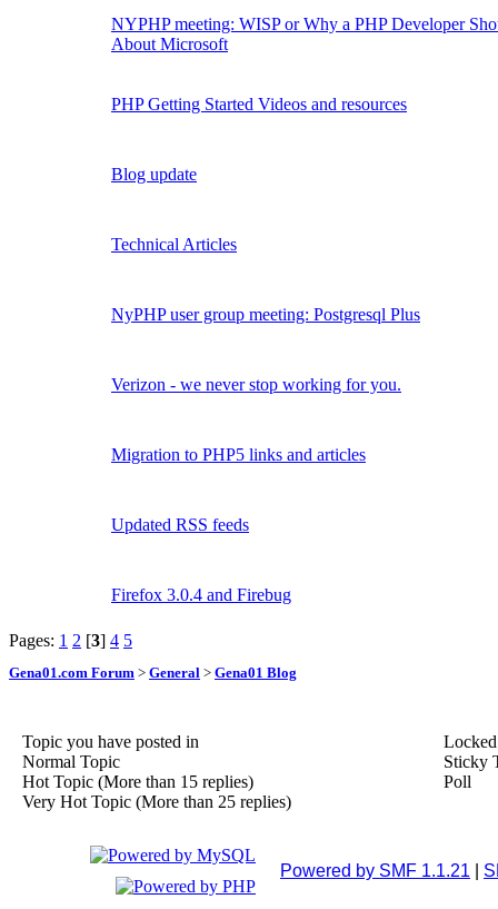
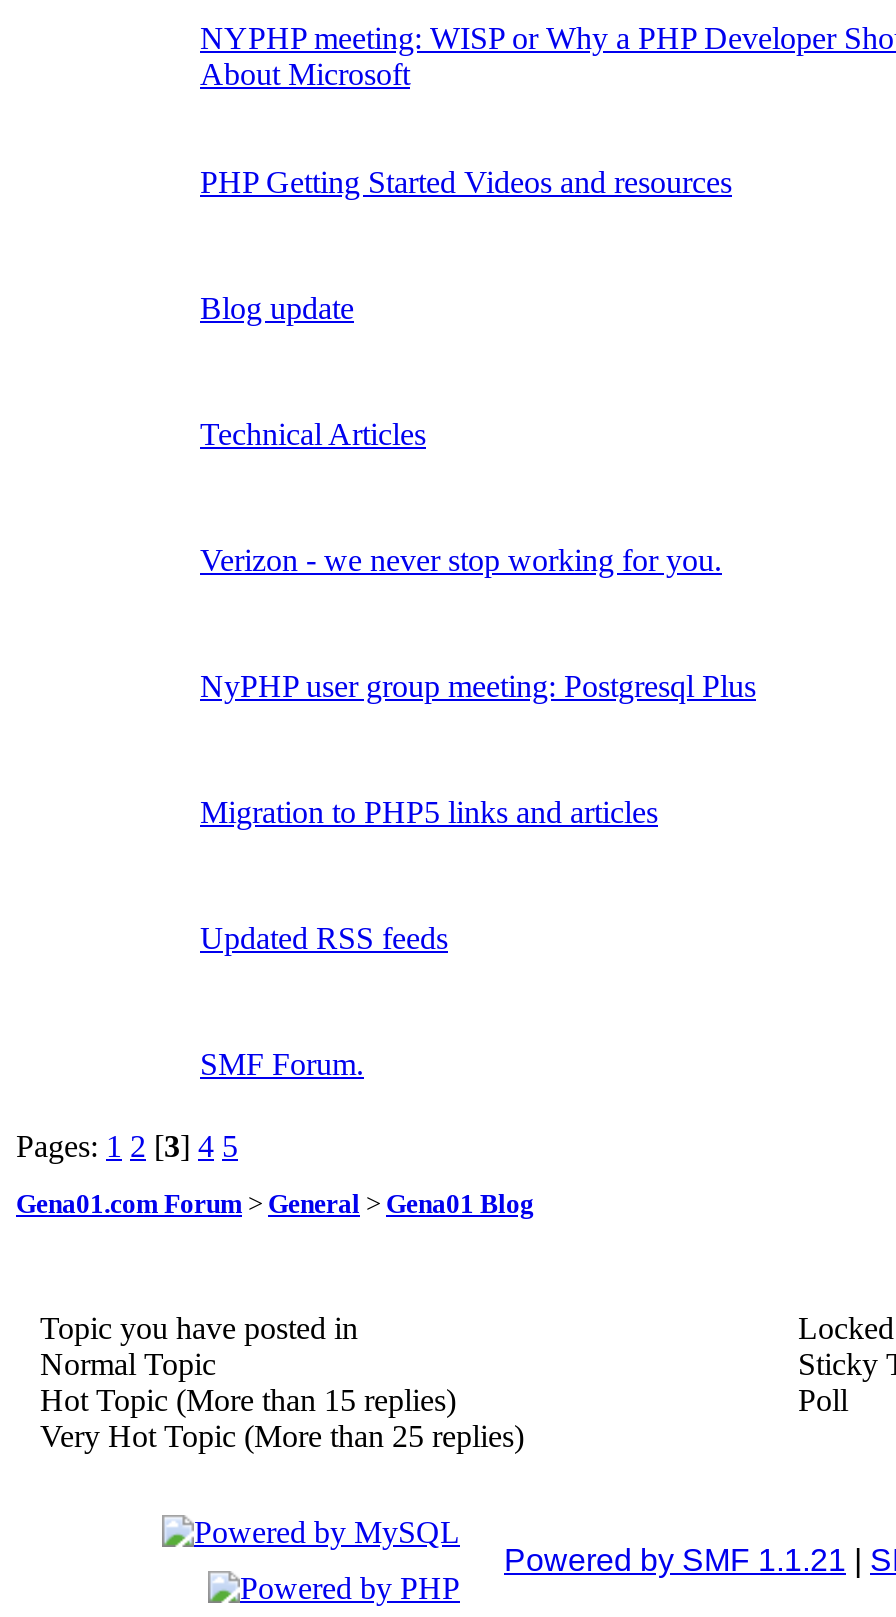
moved down: NyPHP user group meeting: Postgresql Plus

moved up: Verizon - we never stop working for you.

- Firefox 3.0.4 and Firebug
+ SMF Forum.
